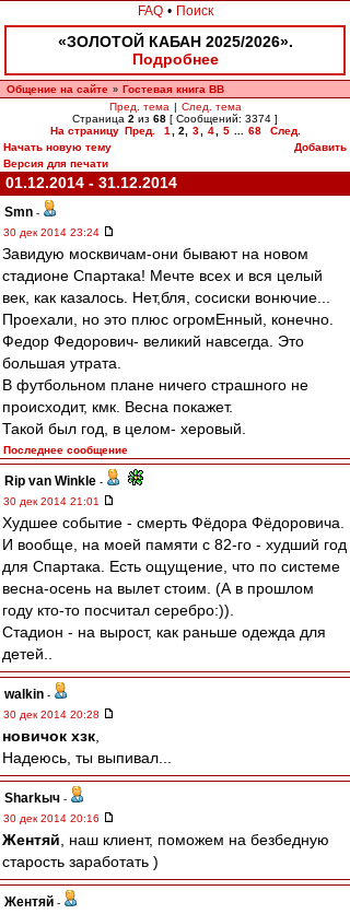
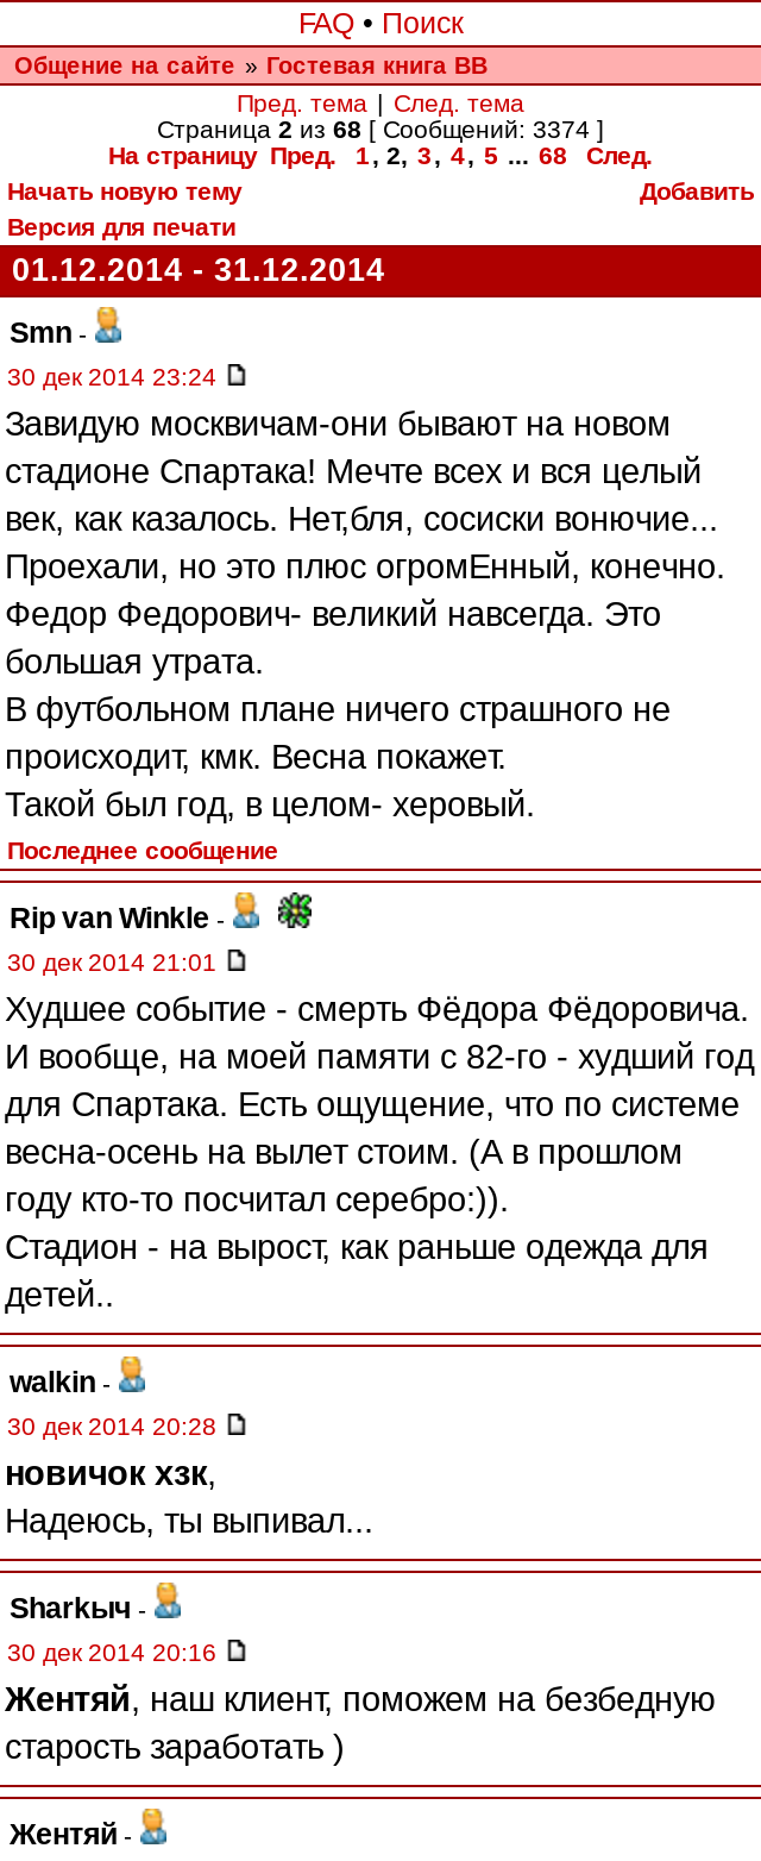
- «ЗОЛОТОЙ КАБАН 2025/2026».
- Подробнее
